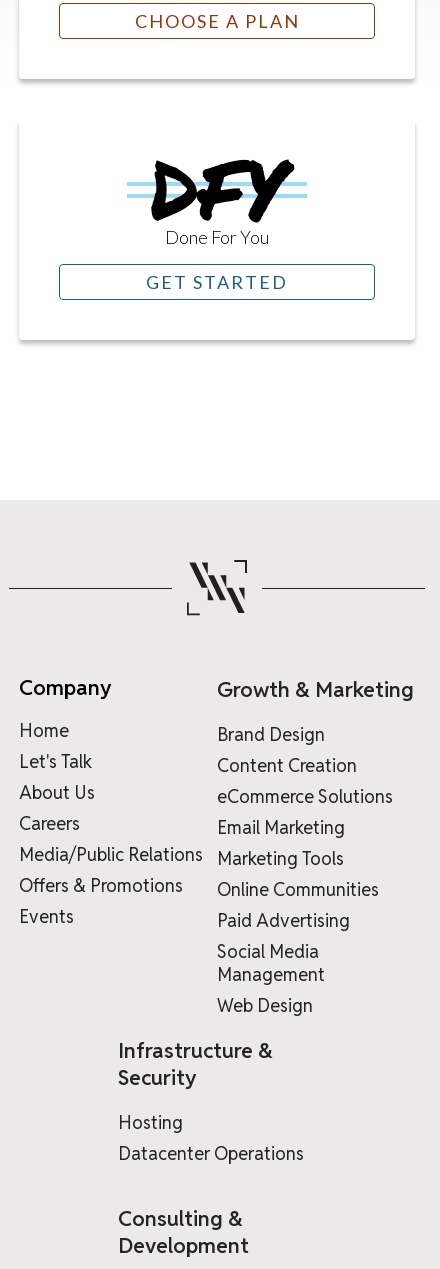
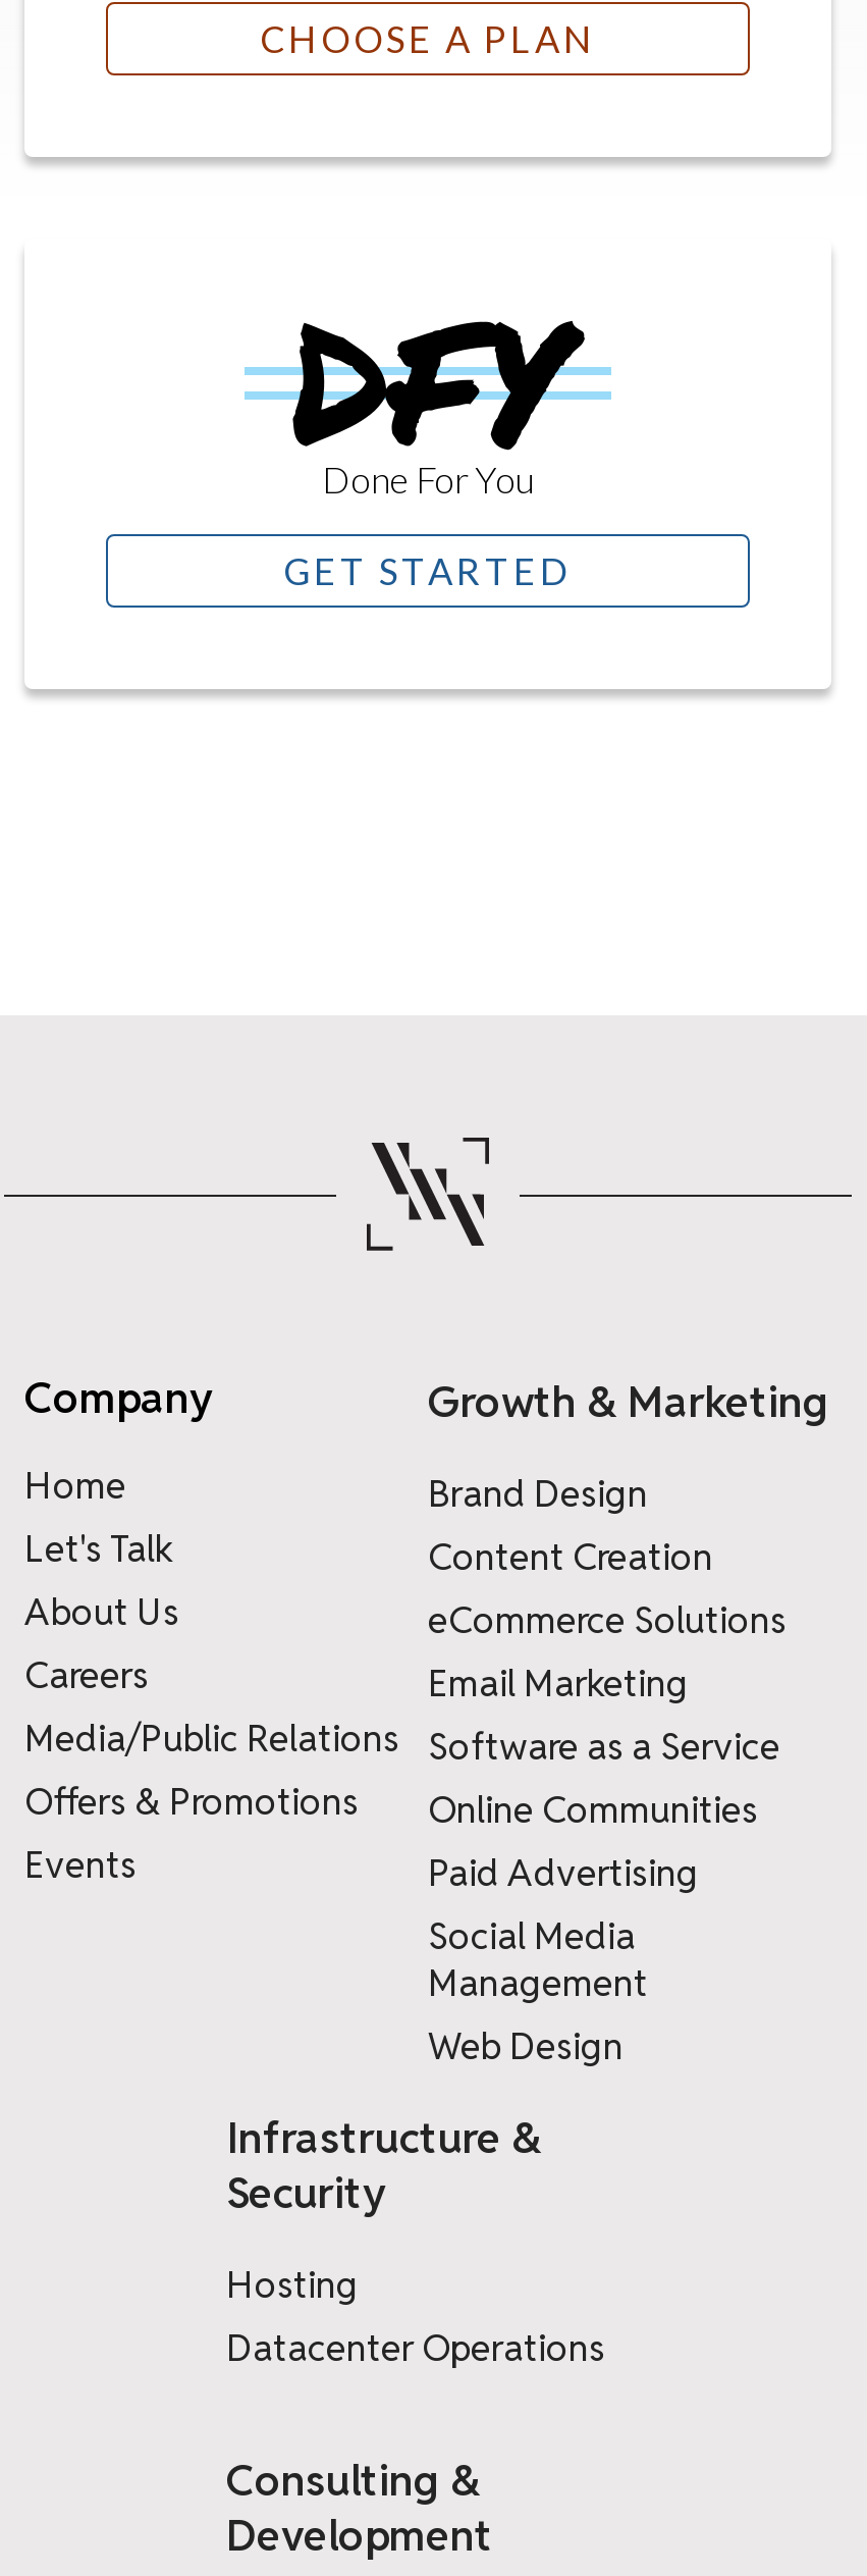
- Marketing Tools
+ Software as a Service
